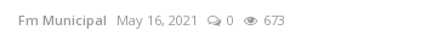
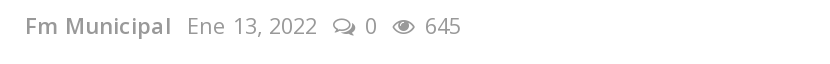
- Fm Municipal May 16, 2021
+ Fm Municipal Ene 13, 2022

- 673
+ 645
